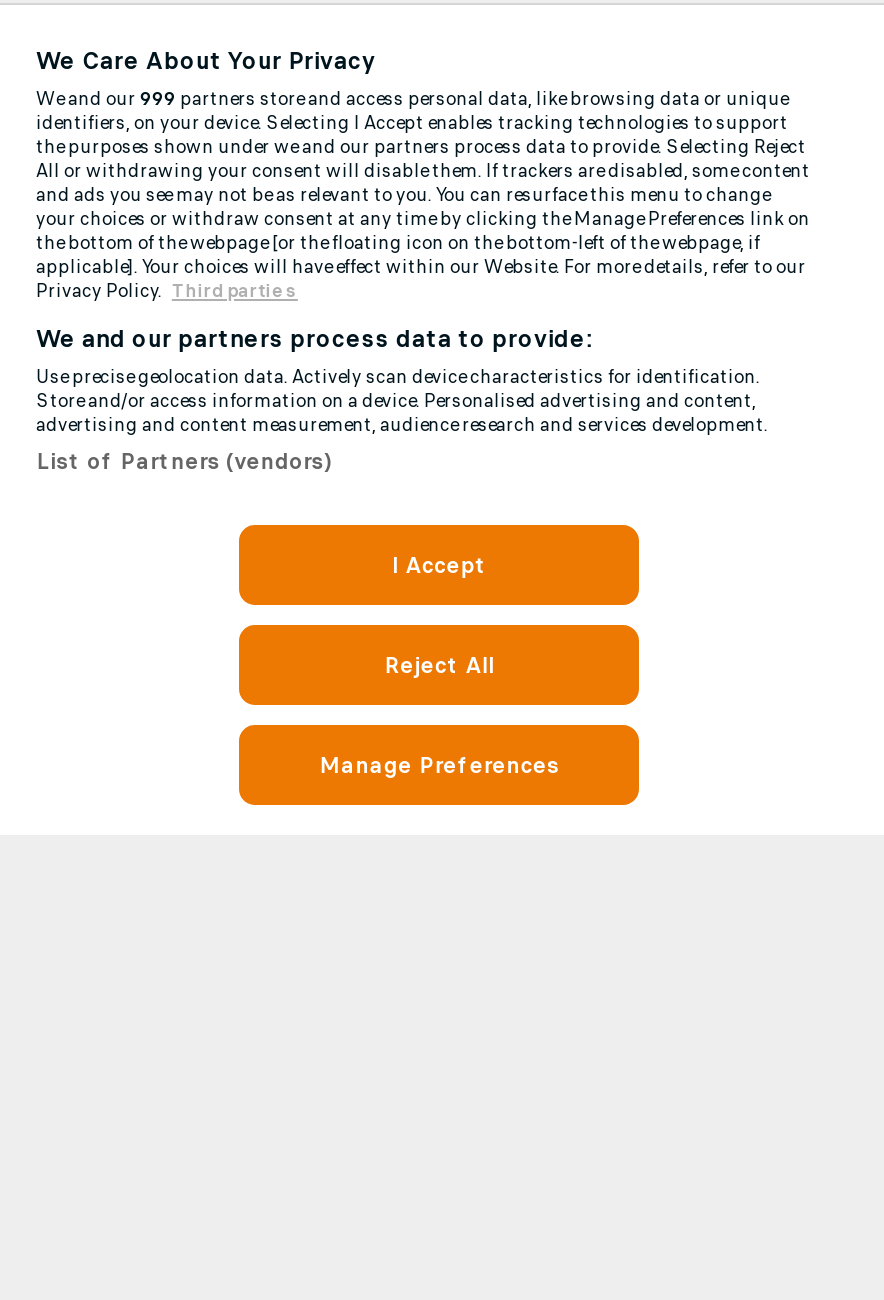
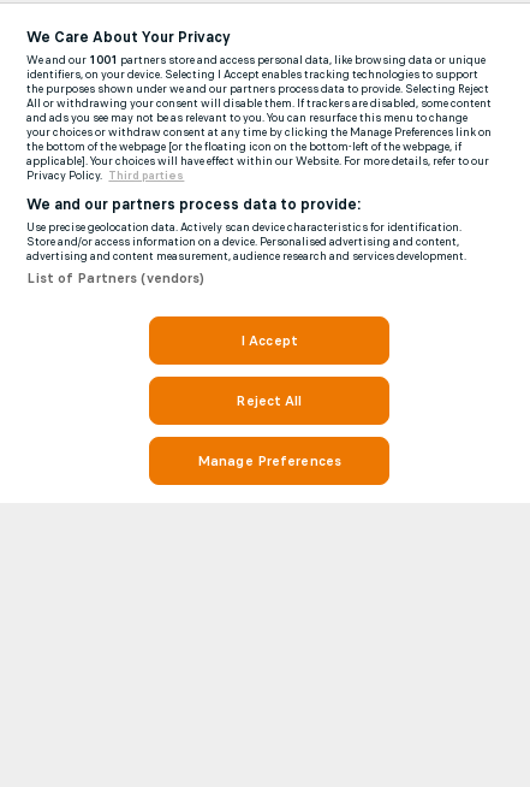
- We and our 999 partners store and access personal data, like browsing data or unique
+ We and our 1001 partners store and access personal data, like browsing data or unique
